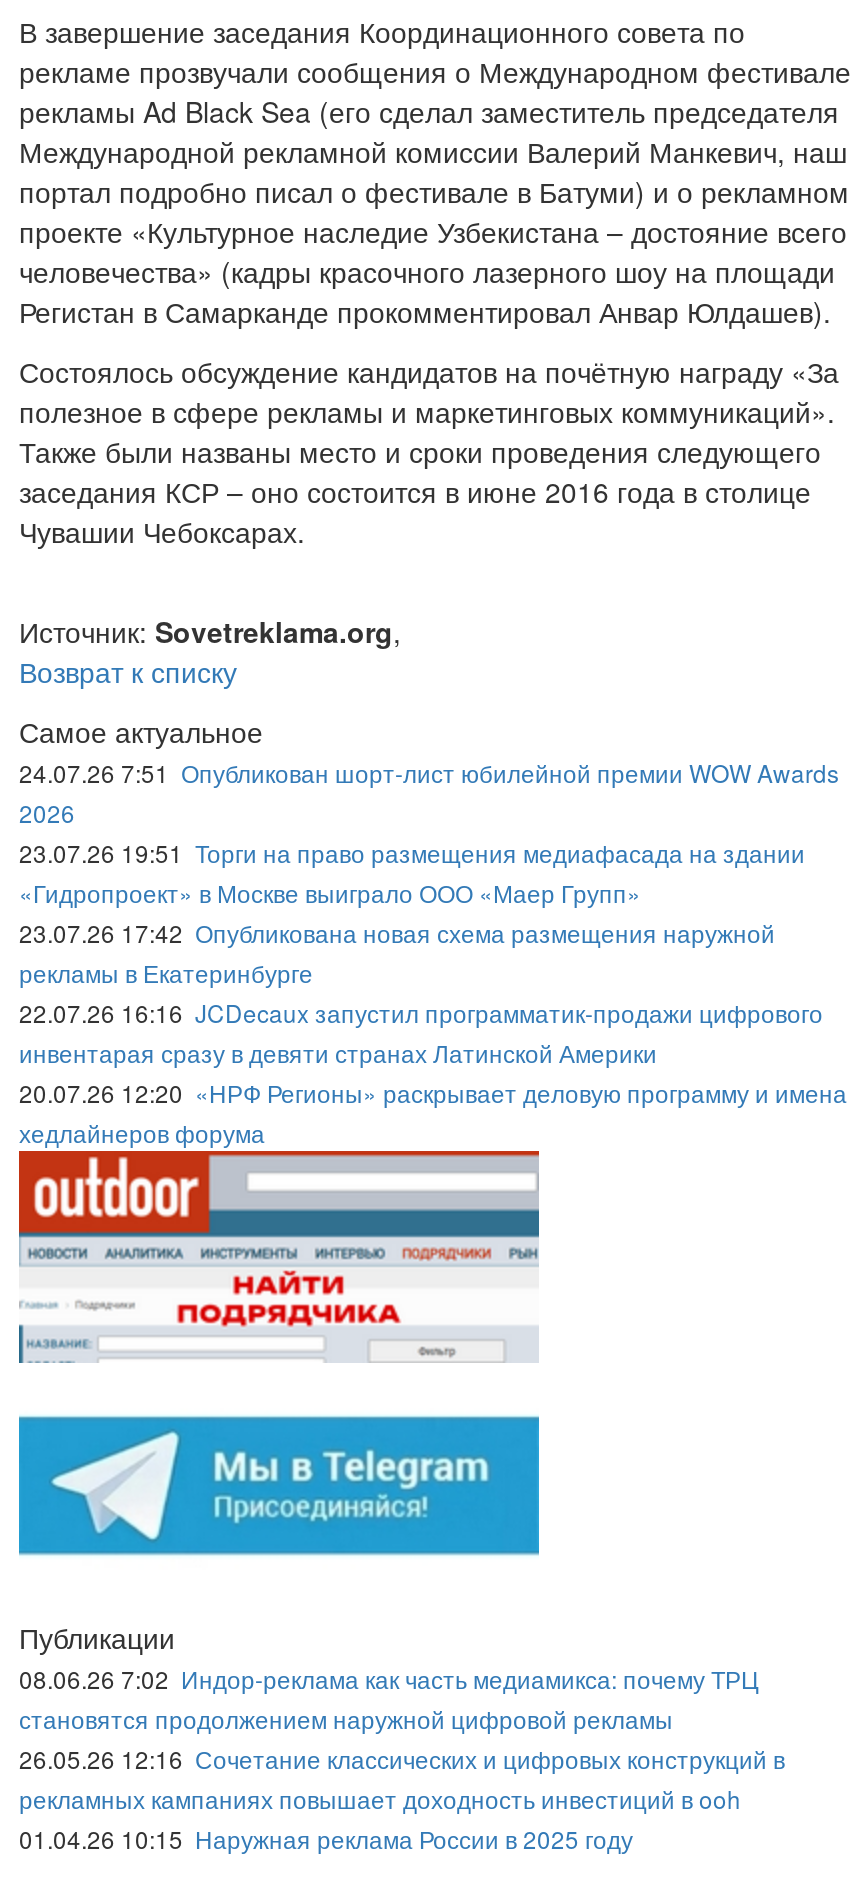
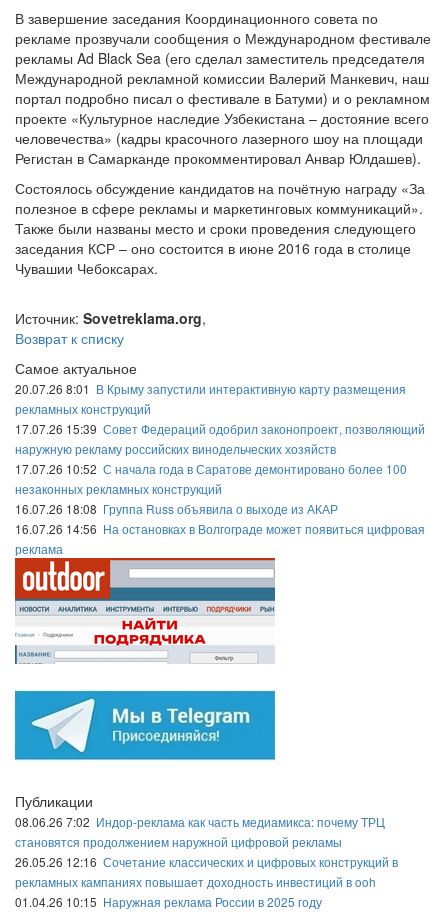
- 24.07.26 7:51 Опубликован шорт-лист юбилейной премии WOW Awards
- 2026
- 23.07.26 19:51 Торги на право размещения медиафасада на здании
- «Гидропроект» в Москве выиграло ООО «Маер Групп»
- 23.07.26 17:42 Опубликована новая схема размещения наружной
- рекламы в Екатеринбурге
- 22.07.26 16:16 JCDecaux запустил программатик-продажи цифрового
- инвентарая сразу в девяти странах Латинской Америки
- 20.07.26 12:20 «НРФ Регионы» раскрывает деловую программу и имена
- хедлайнеров форума
+ 20.07.26 8:01 В Крыму запустили интерактивную карту размещения
+ рекламных конструкций
+ 17.07.26 15:39 Совет Федераций одобрил законопроект, позволяющий
+ наружную рекламу российских винодельческих хозяйств
+ 17.07.26 10:52 С начала года в Саратове демонтировано более 100
+ незаконных рекламных конструкций
+ 16.07.26 18:08 Группа Russ объявила о выходе из АКАР
+ 16.07.26 14:56 На остановках в Волгограде может появиться цифровая
+ реклама
